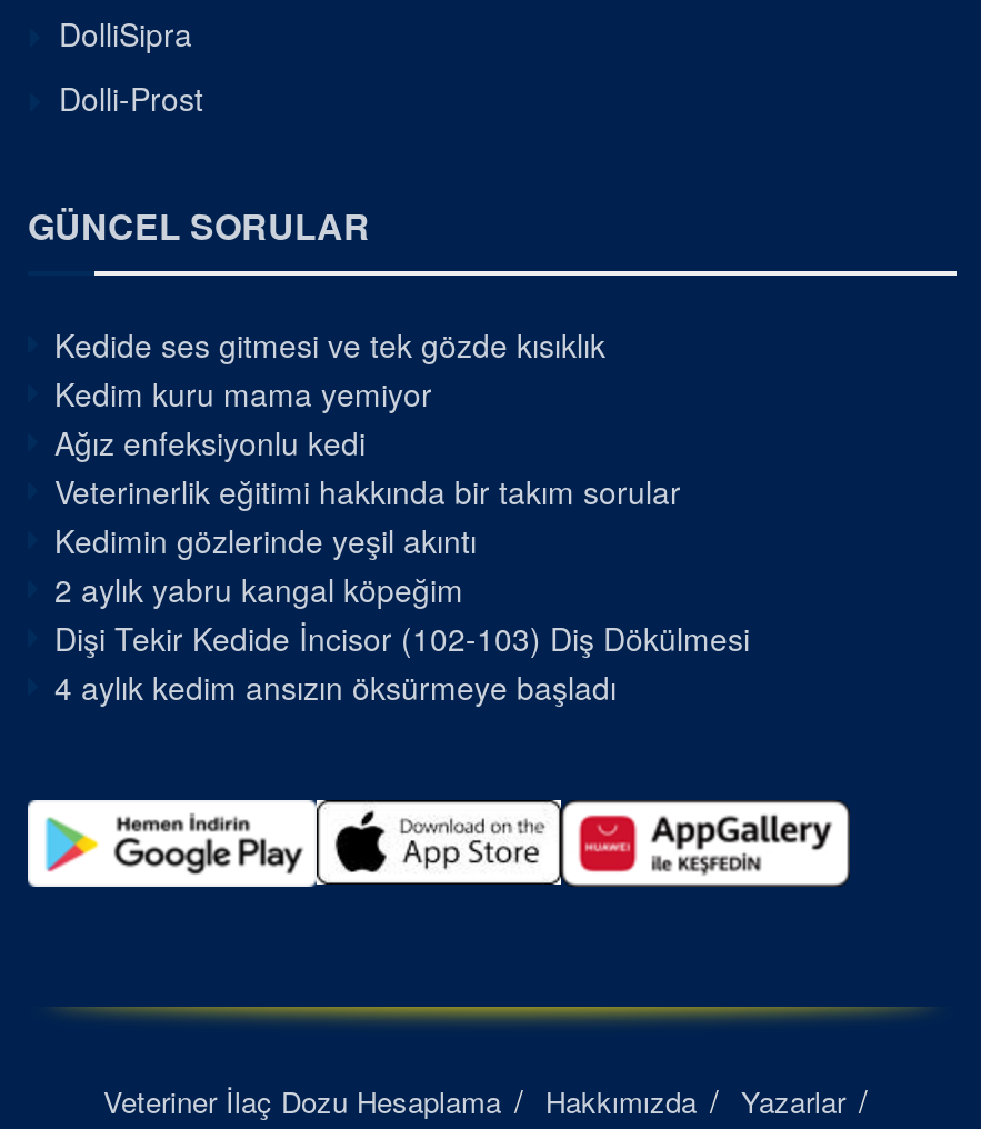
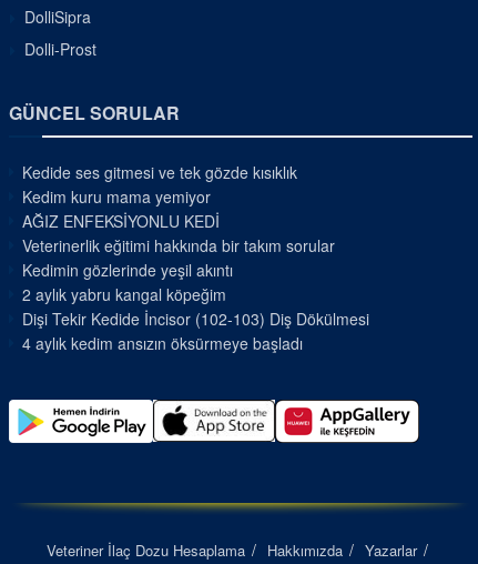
- Ağız enfeksiyonlu kedi
+ AĞIZ ENFEKSİYONLU KEDİ
